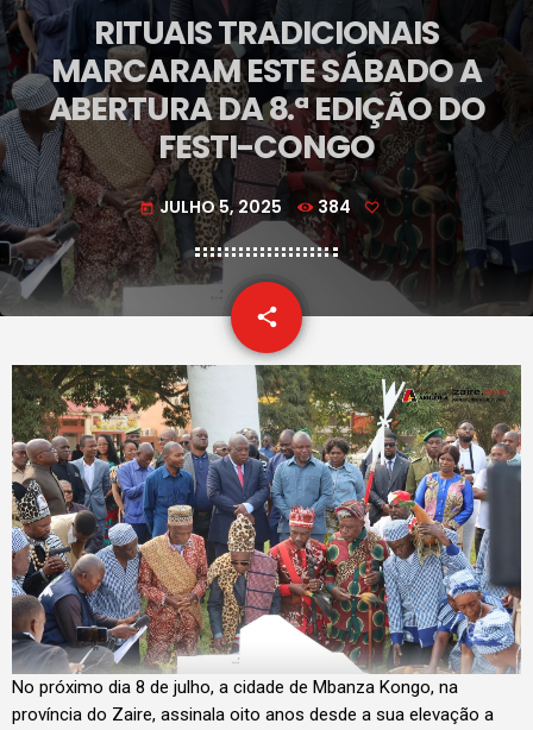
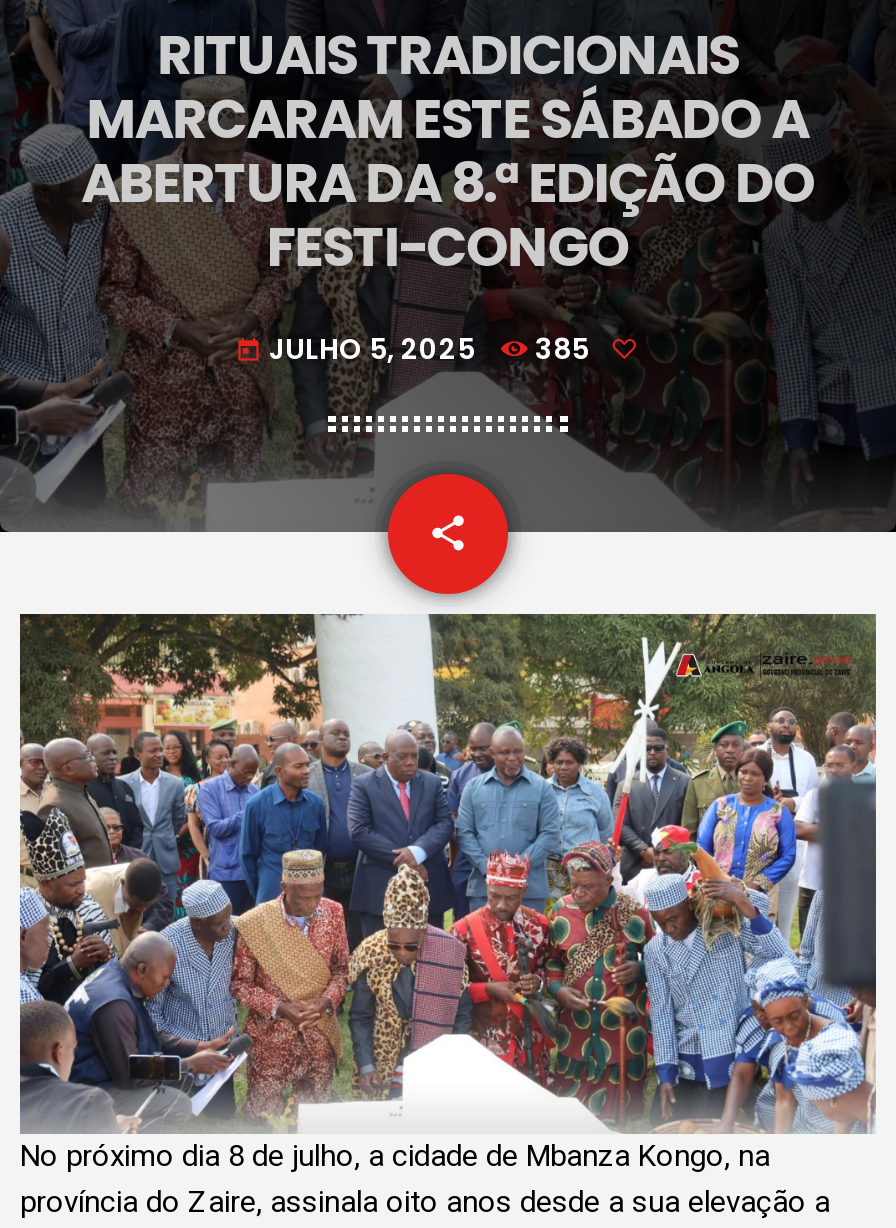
- 384
+ 385
